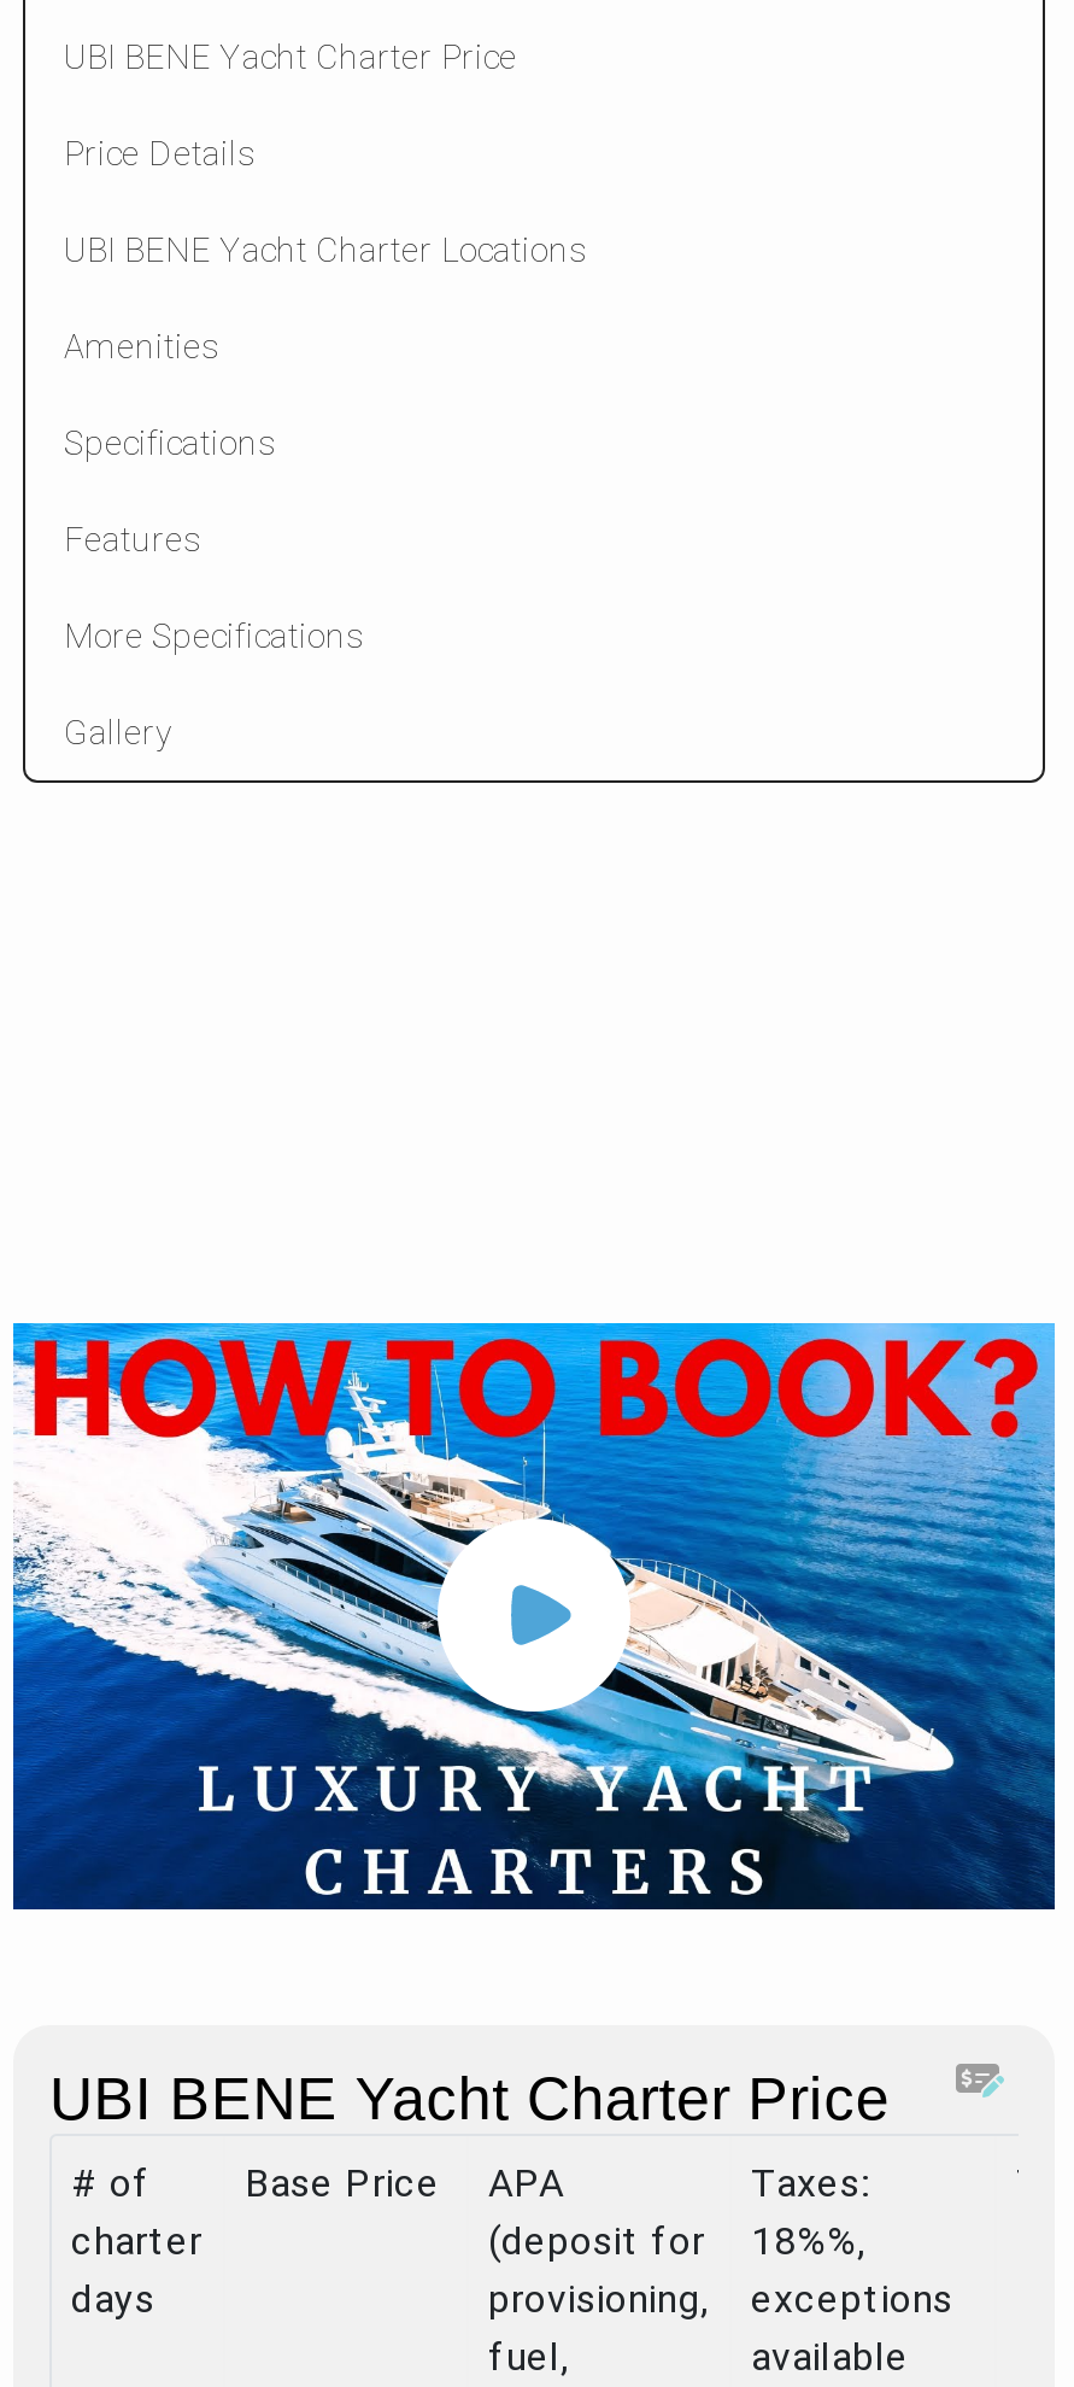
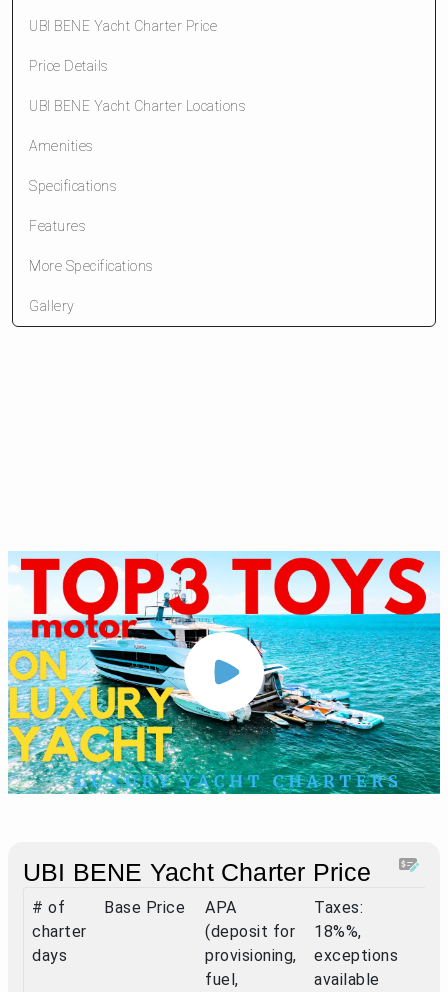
- [image]
+ [image]
